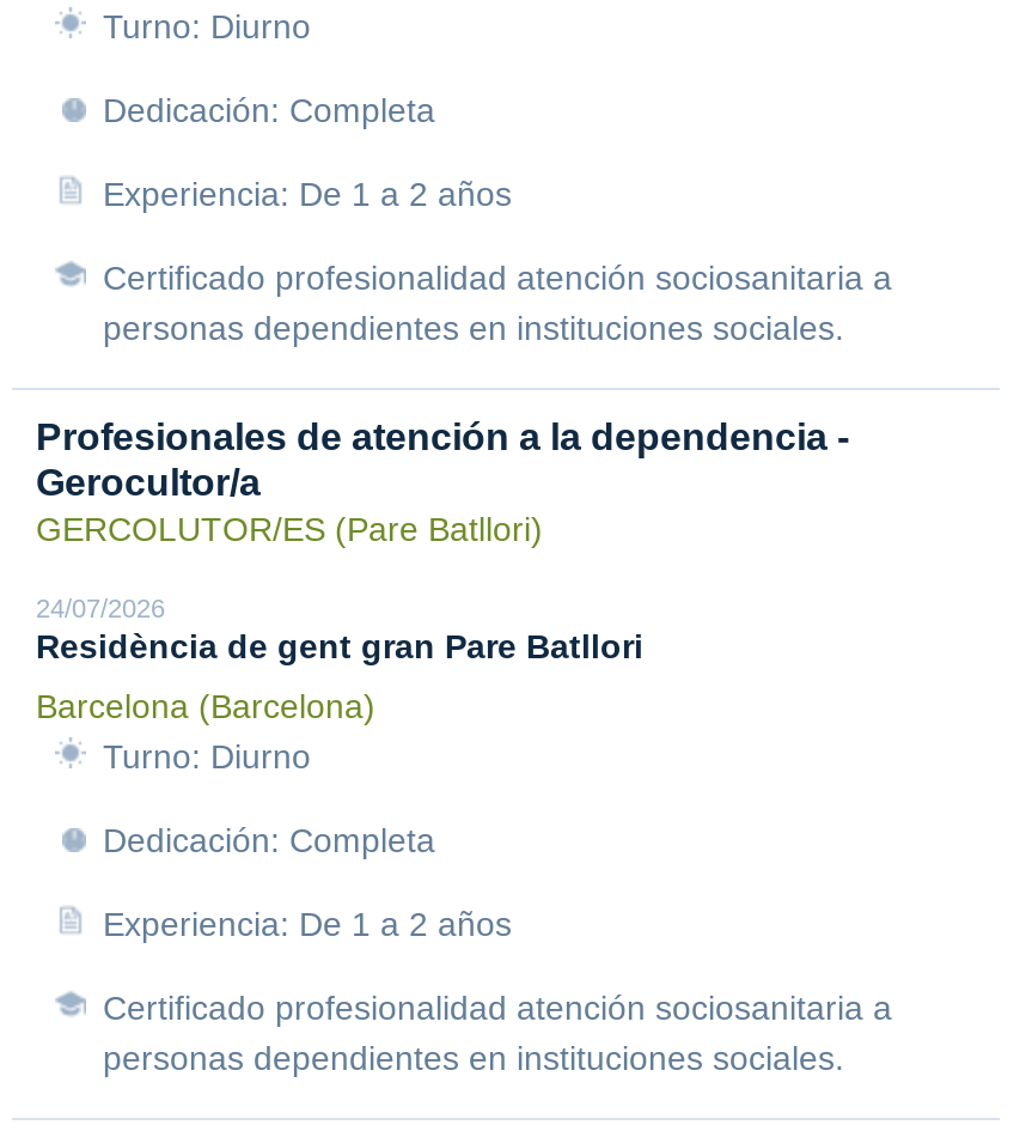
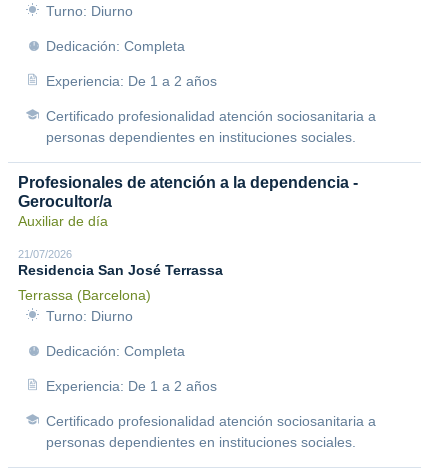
- GERCOLUTOR/ES (Pare Batllori)
+ Auxiliar de día

- 24/07/2026
- Residència de gent gran Pare Batllori
+ 21/07/2026
+ Residencia San José Terrassa

- Barcelona (Barcelona)
+ Terrassa (Barcelona)
